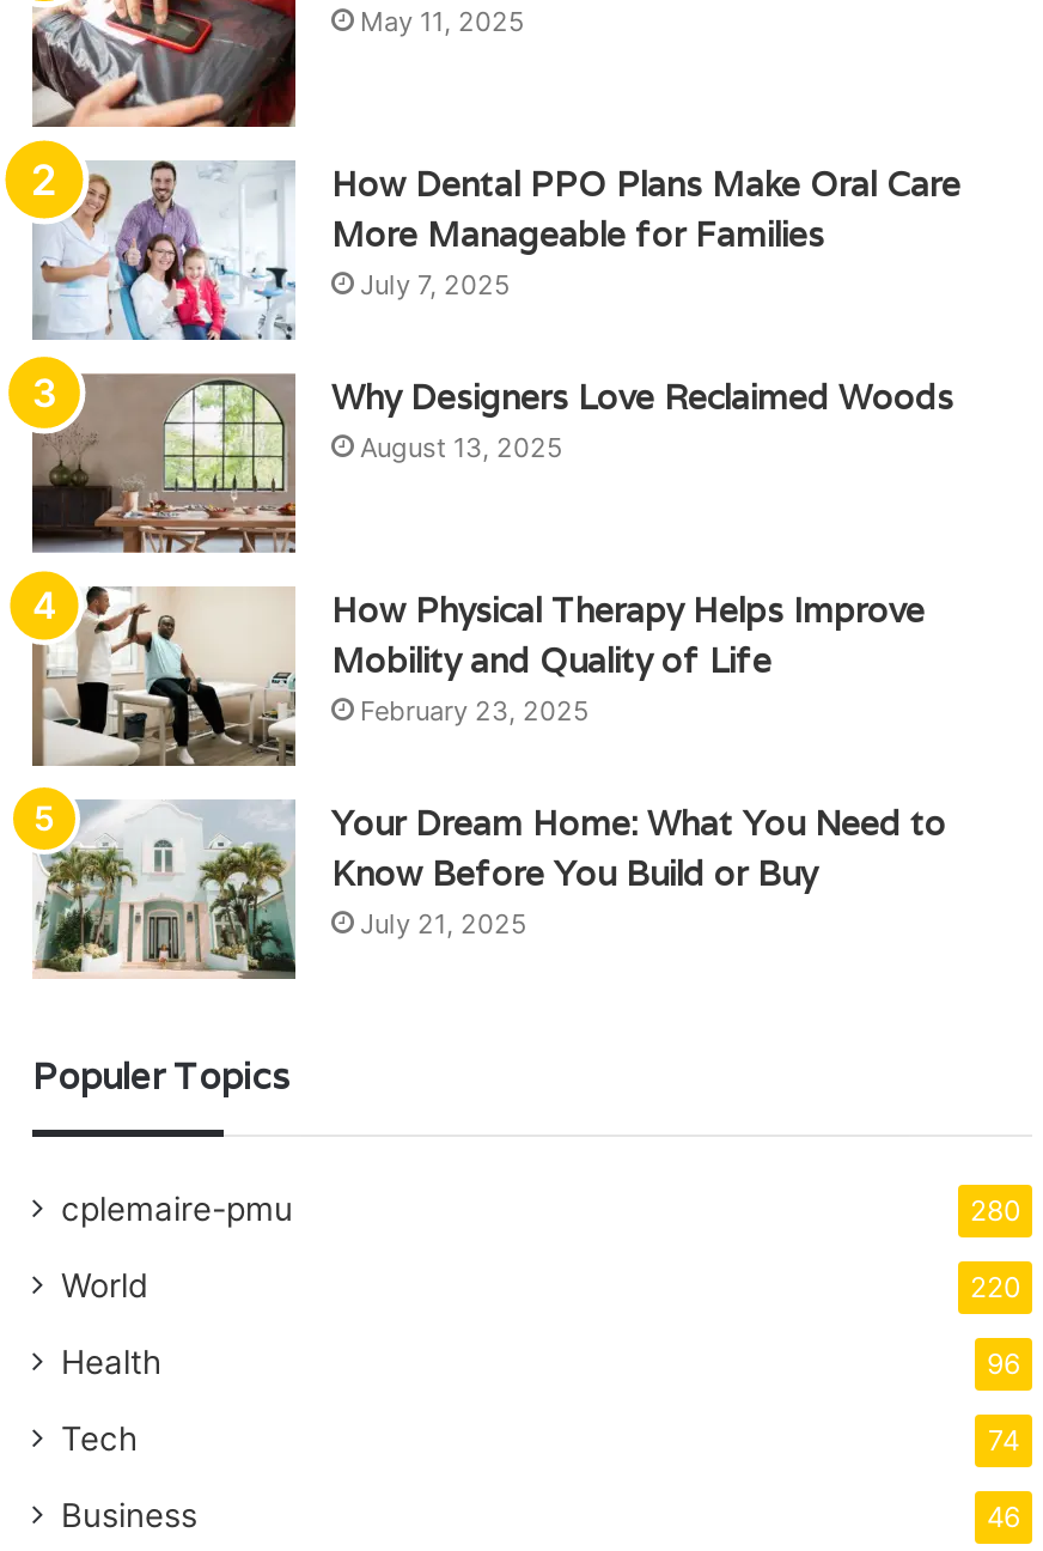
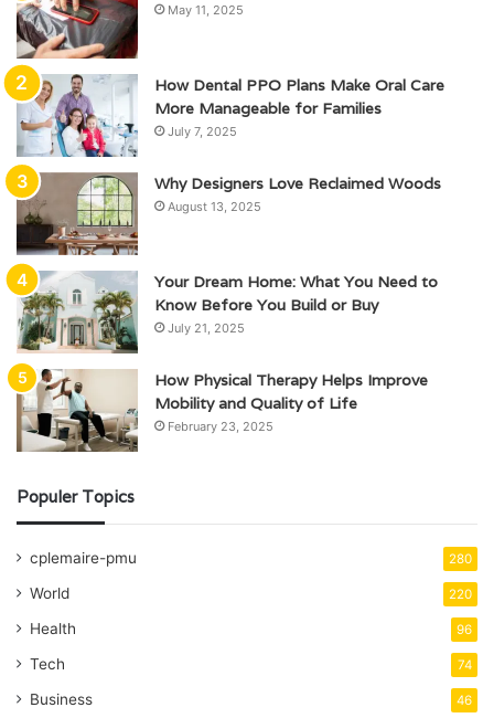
moved down: [image] | How Physical Therapy Helps Improve | Mobility and Quality of Life | February 23, 2025

moved up: [image] | Your Dream Home: What You Need to | Know Before You Build or Buy | July 21, 2025
